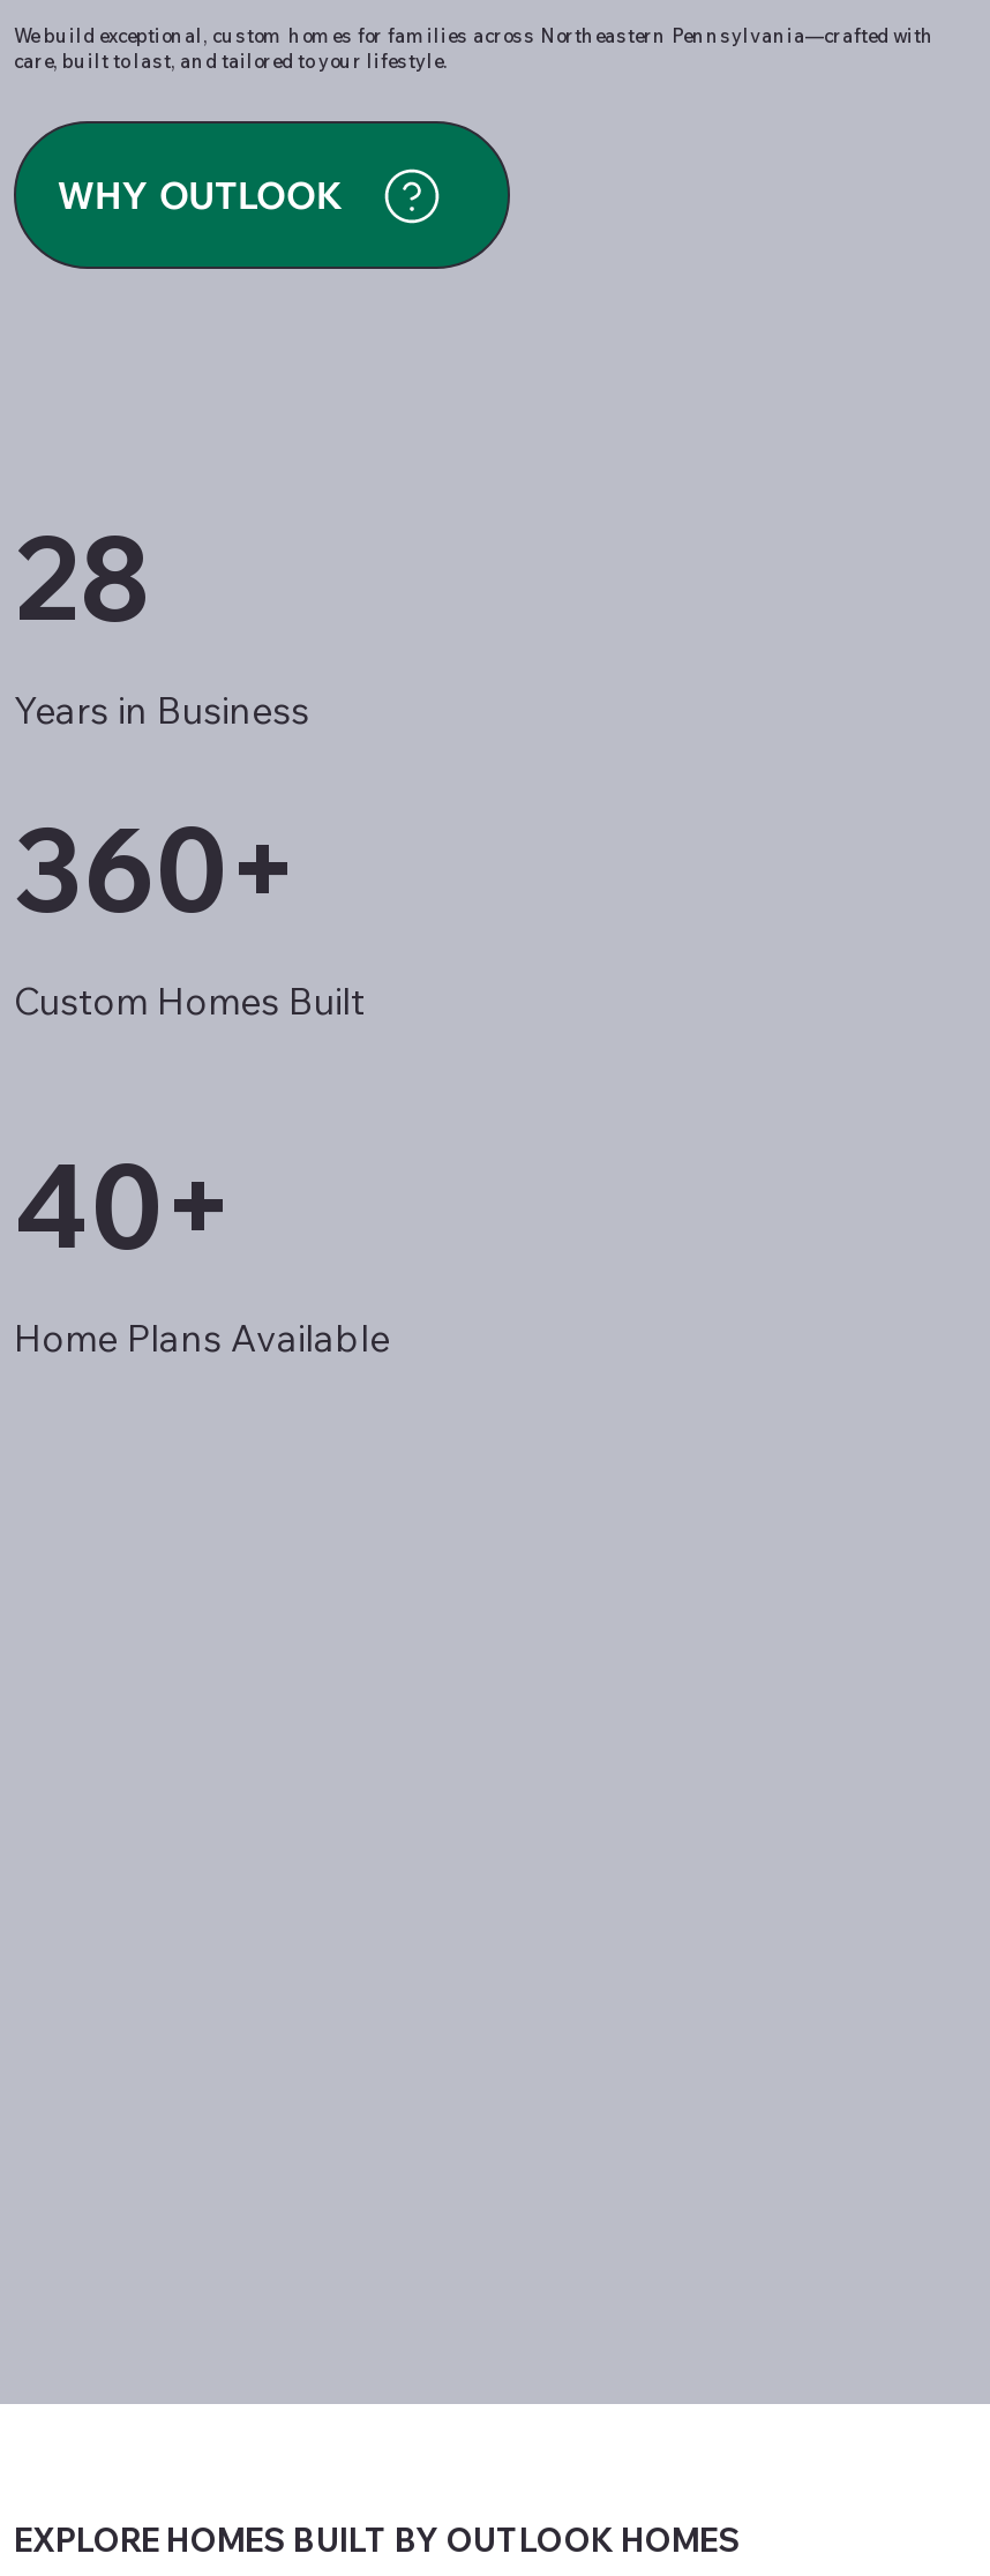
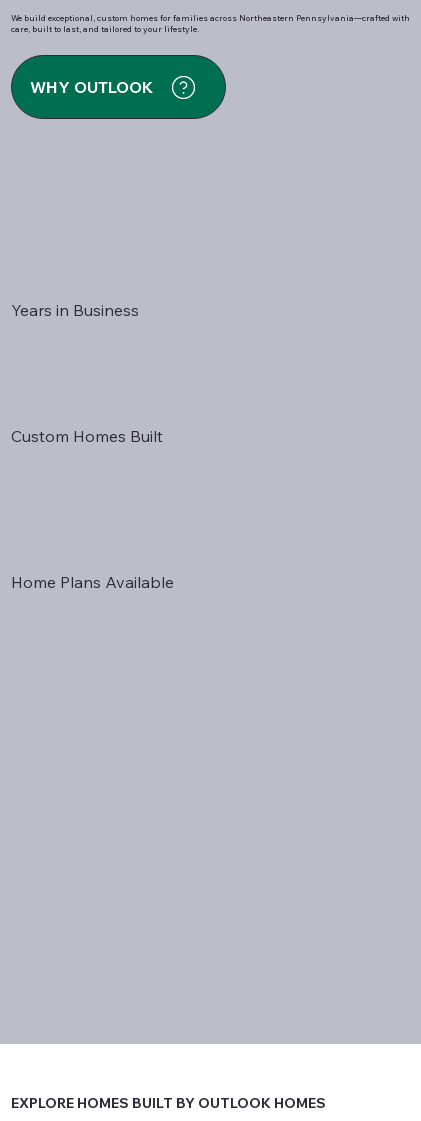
- 28

- 360+

- 40+
